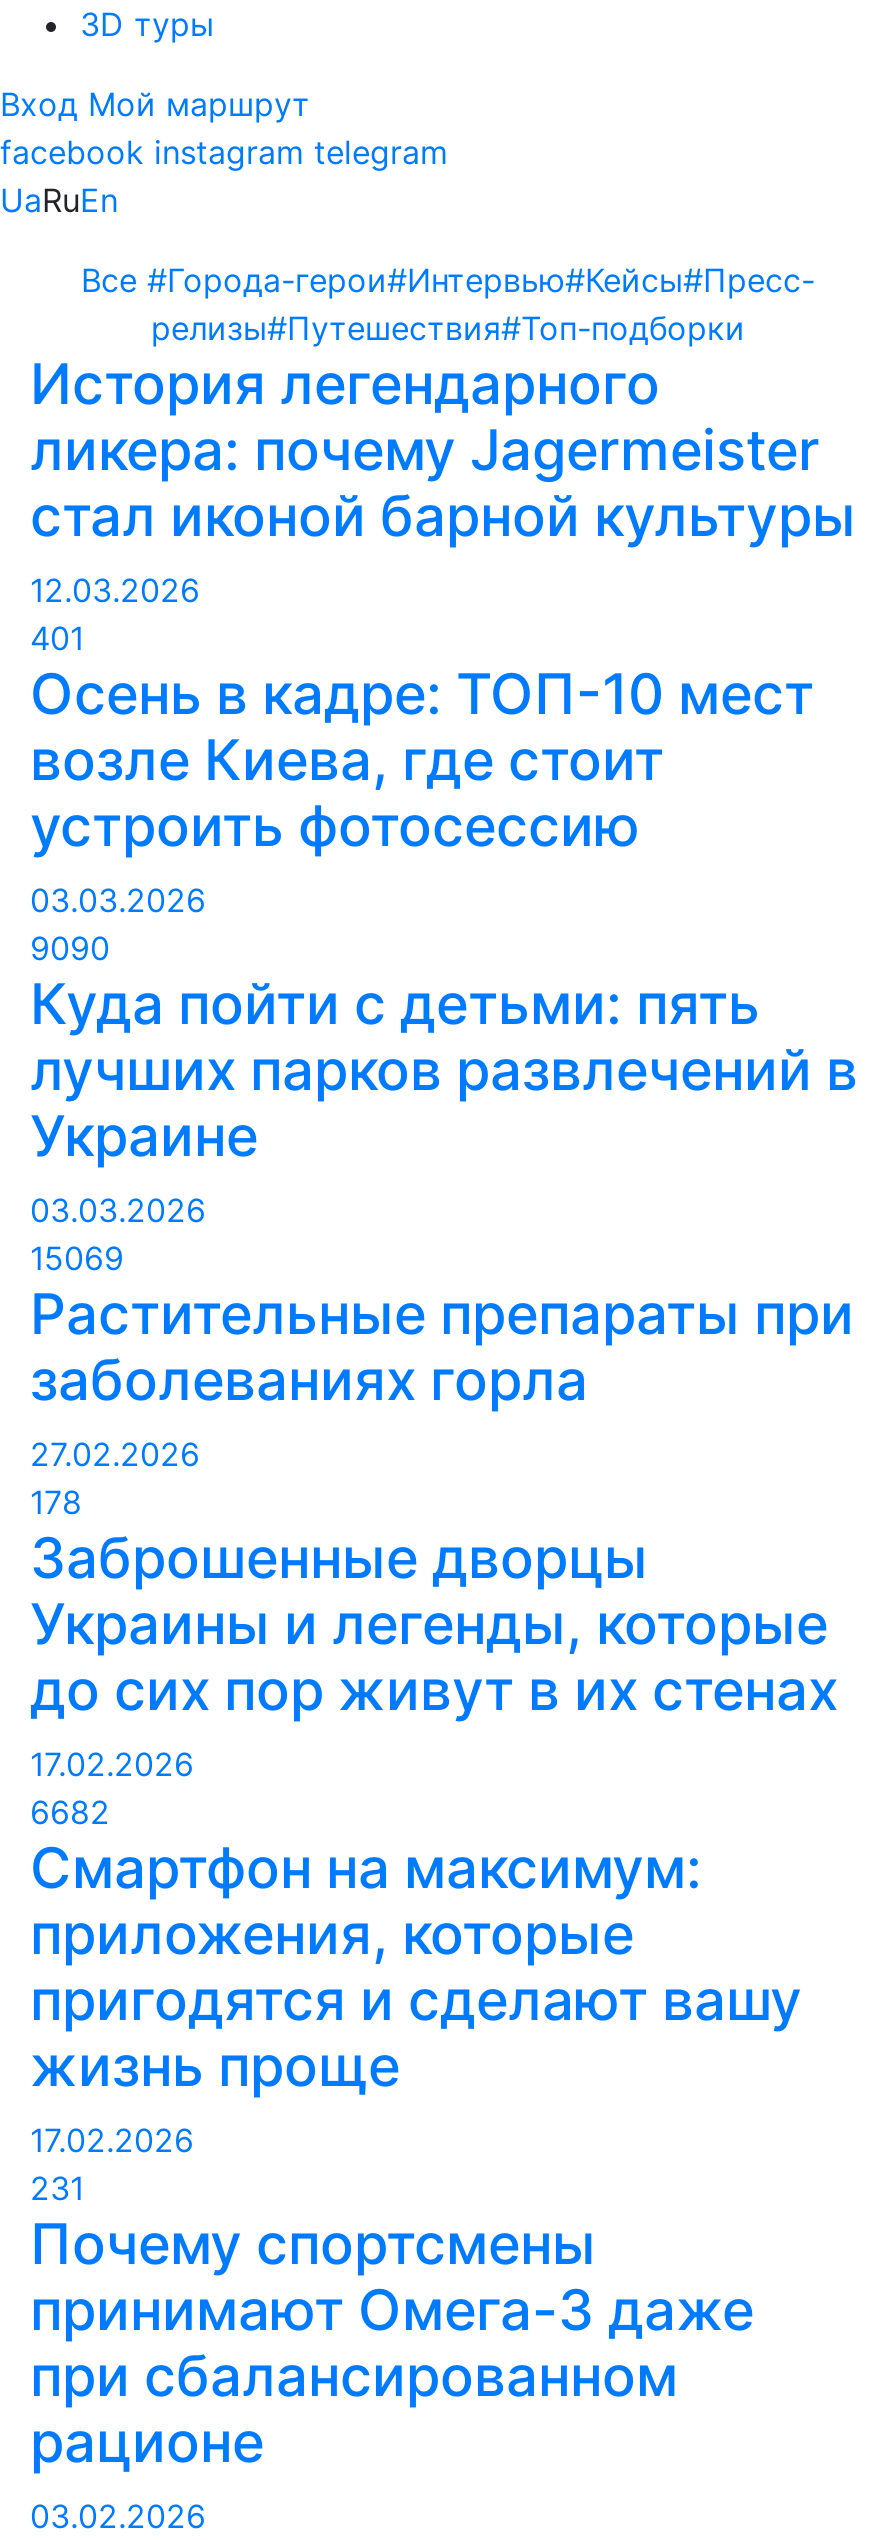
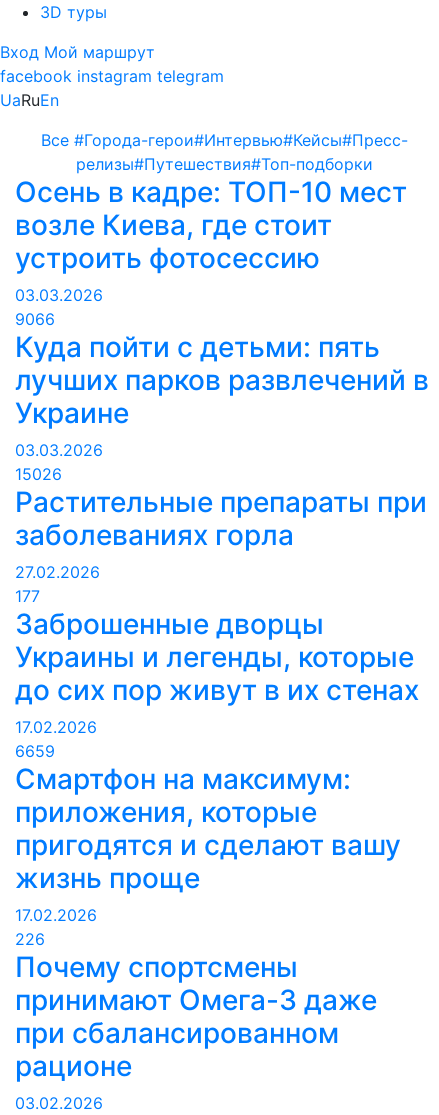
- История легендарного
- ликера: почему Jagermeister
- стал иконой барной культуры
- 12.03.2026
- 401

- 9090
+ 9066

- 15069
+ 15026

- 178
+ 177

- 6682
+ 6659

- 231
+ 226
